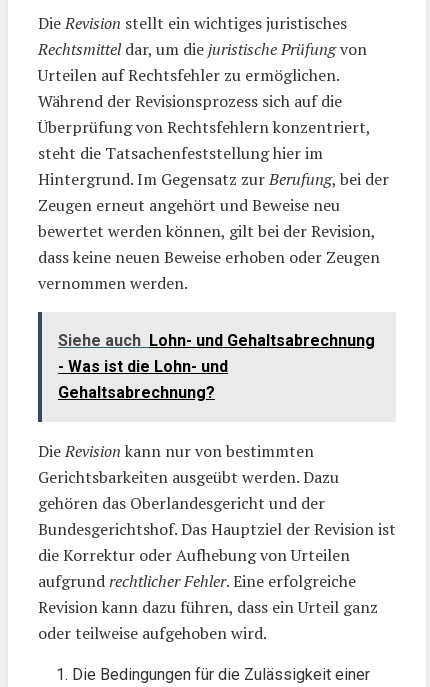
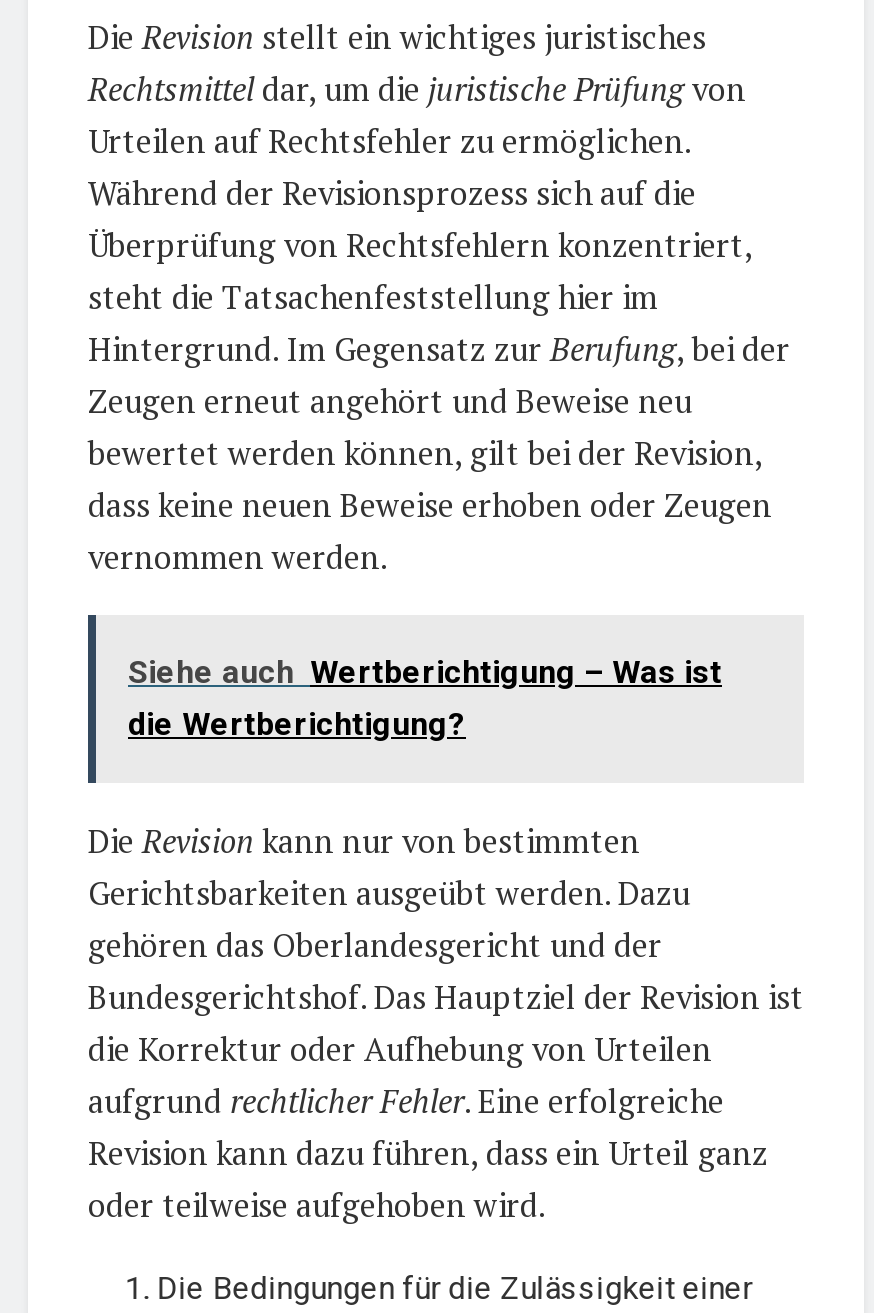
- Siehe auch Lohn- und Gehaltsabrechnung
- - Was ist die Lohn- und
- Gehaltsabrechnung?
+ Siehe auch Wertberichtigung – Was ist
+ die Wertberichtigung?
